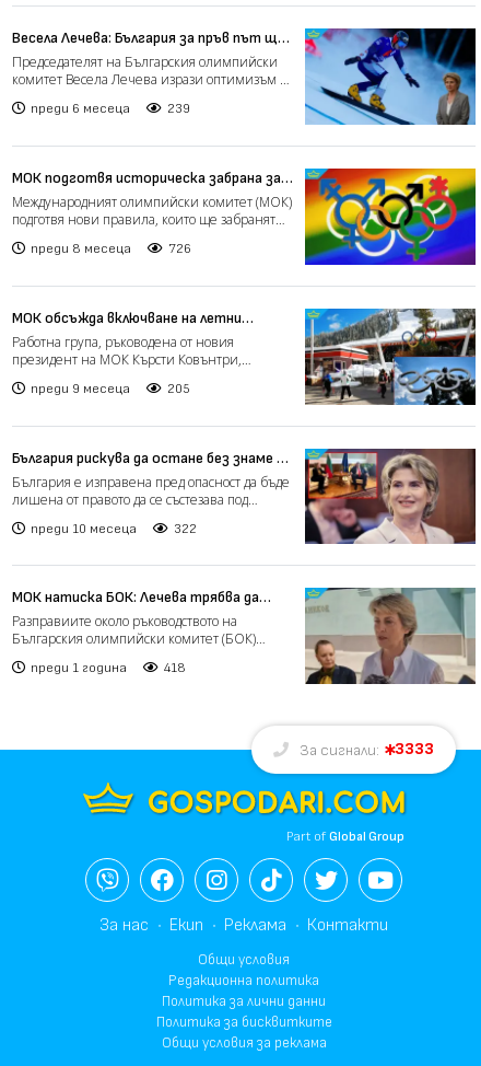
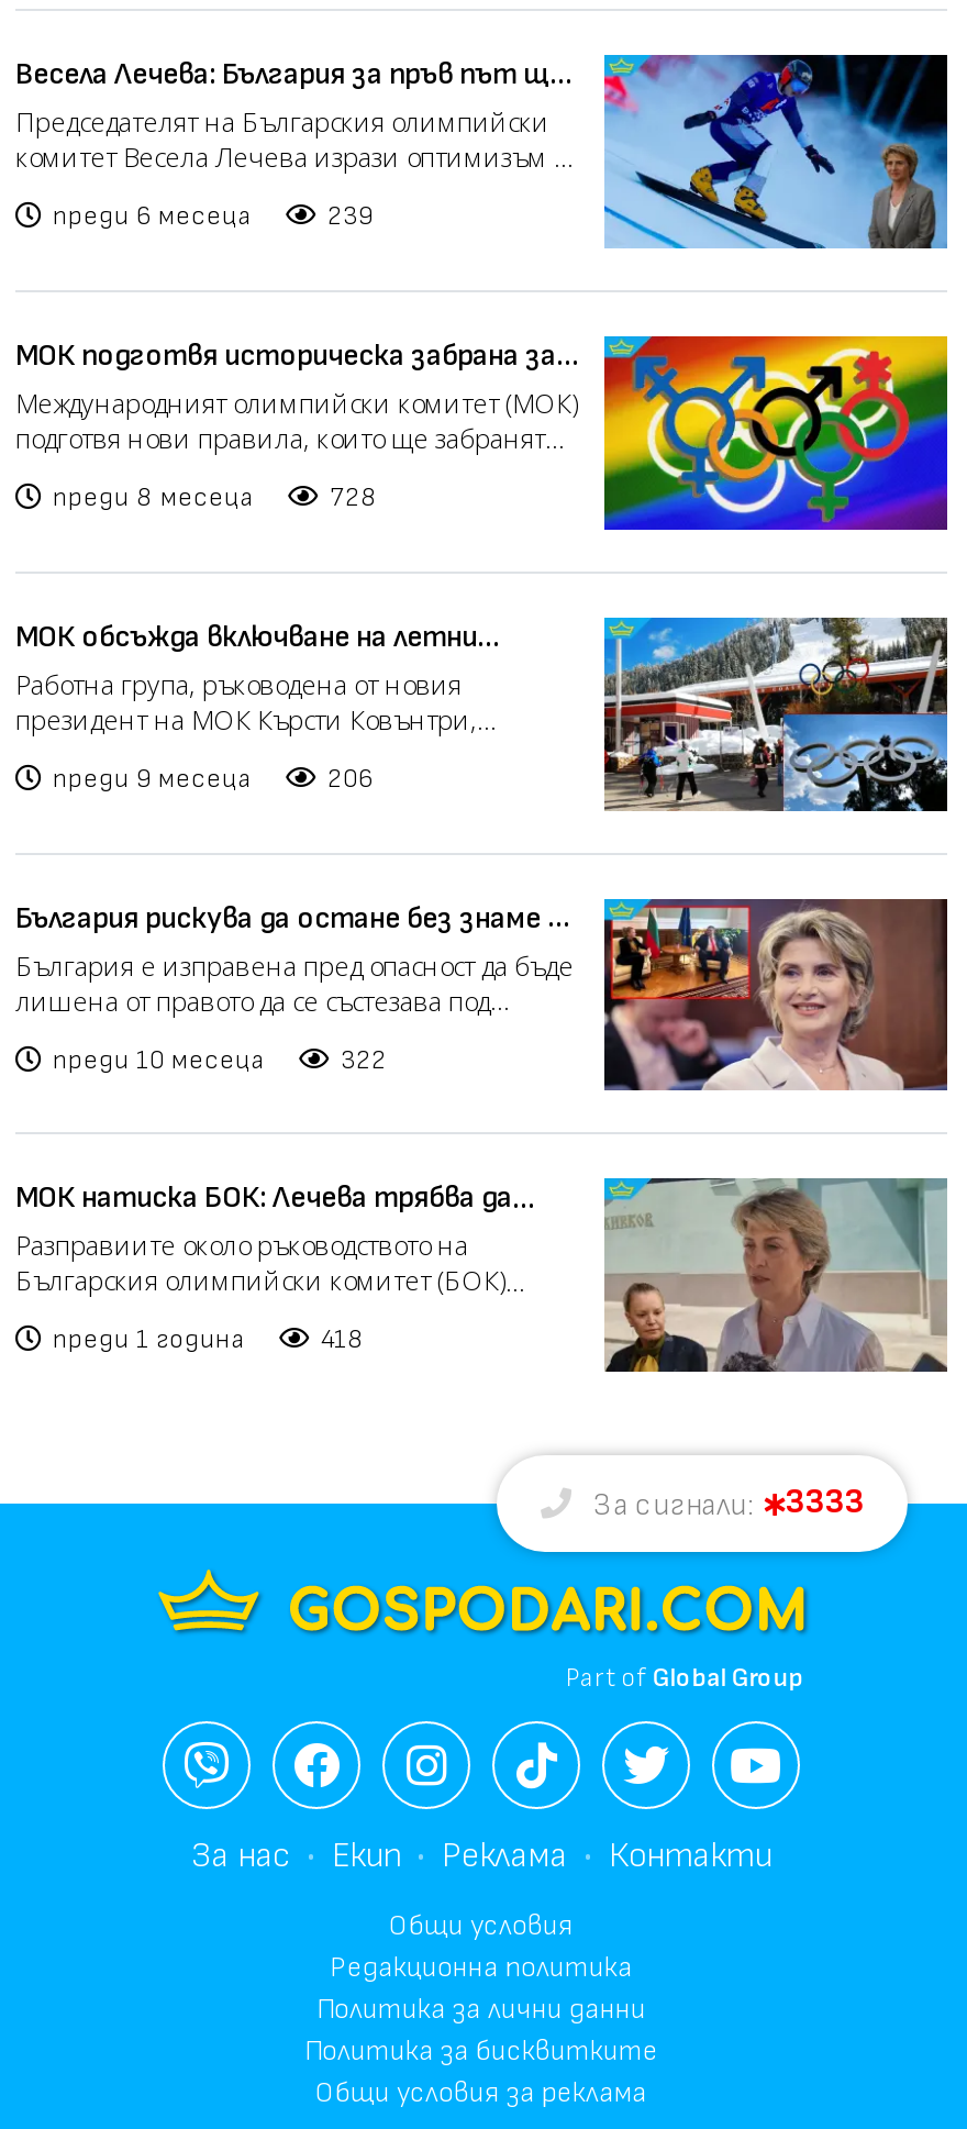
- 726
+ 728

- 205
+ 206
